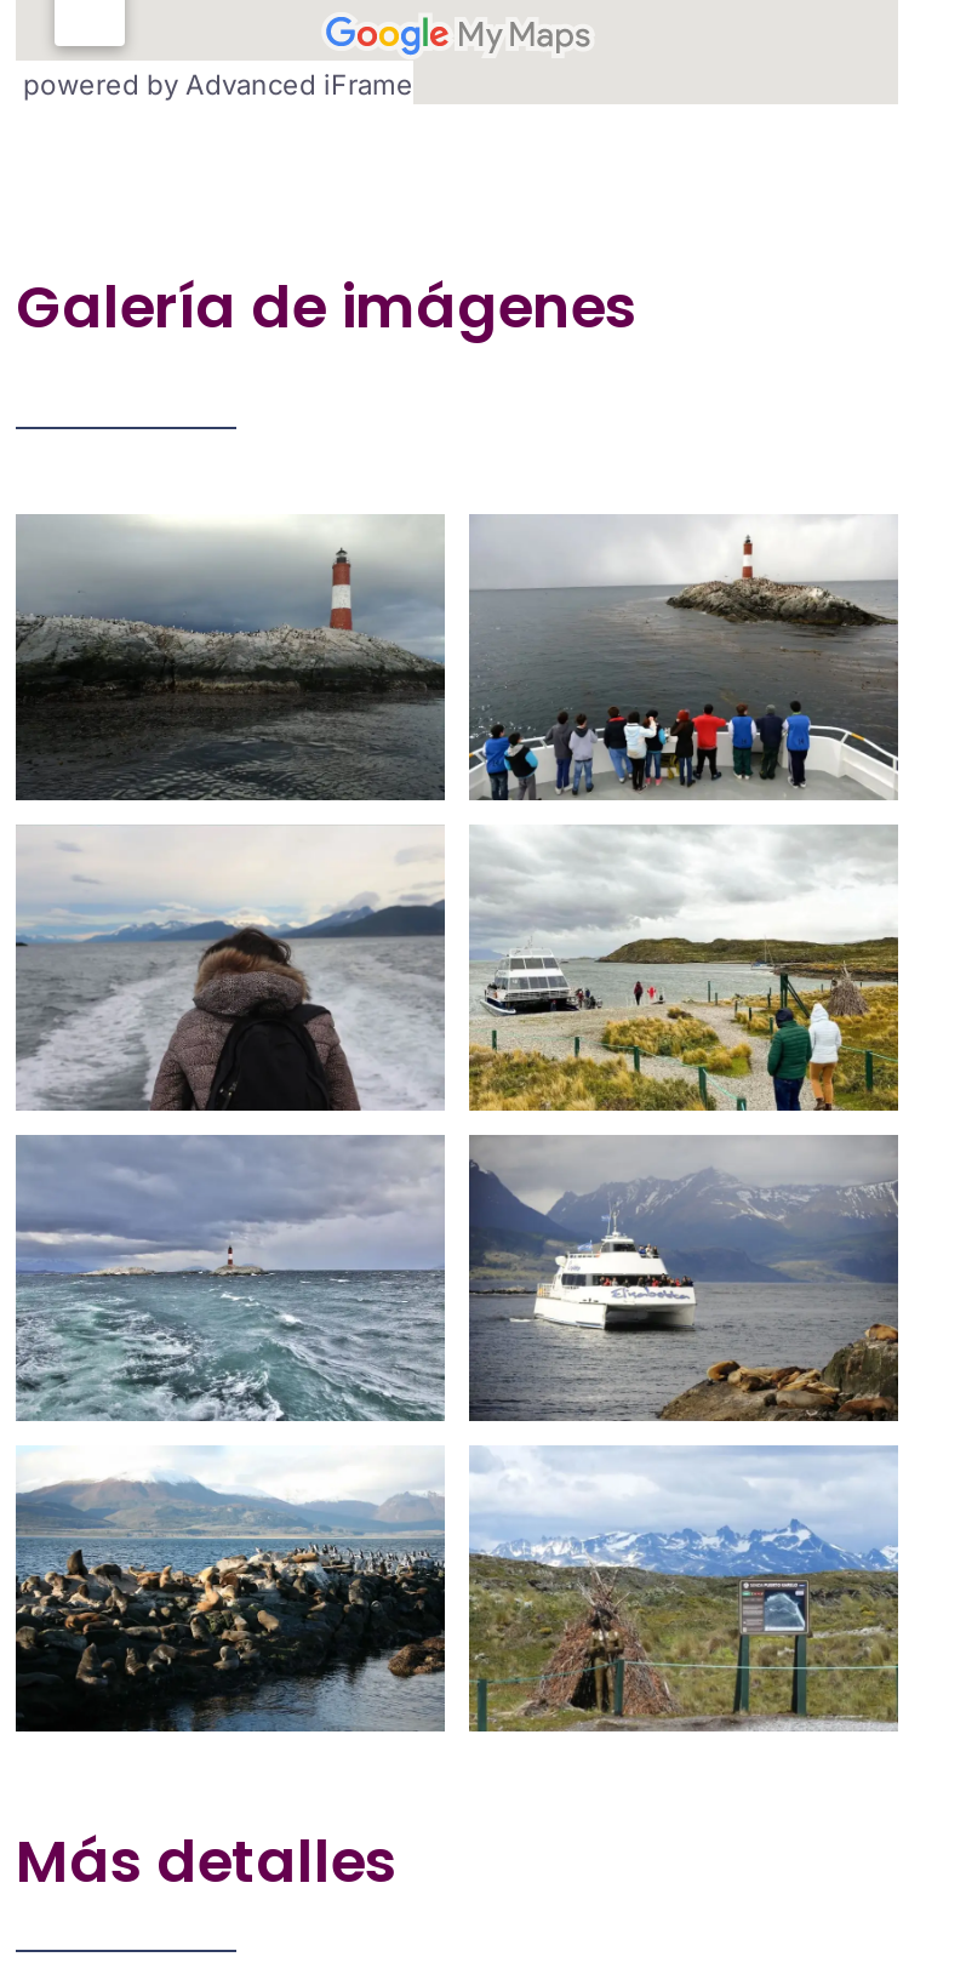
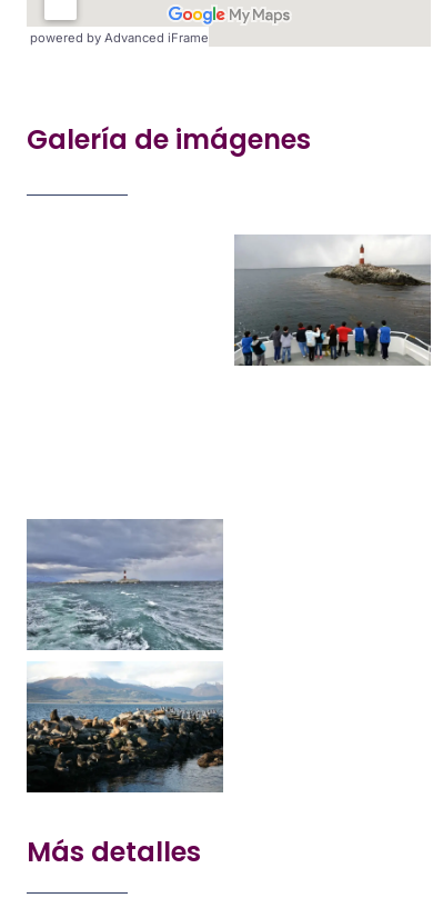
- [image]

- [image]

- [image]

- [image]

- [image]
